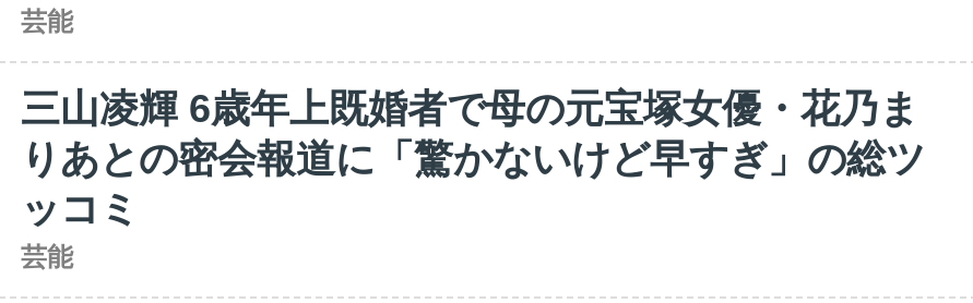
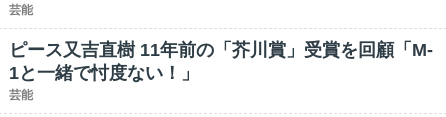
- 三山凌輝 6歳年上既婚者で母の元宝塚女優・花乃ま
- りあとの密会報道に「驚かないけど早すぎ」の総ツ
- ッコミ
+ ピース又吉直樹 11年前の「芥川賞」受賞を回顧「M-
+ 1と一緒で忖度ない！」
